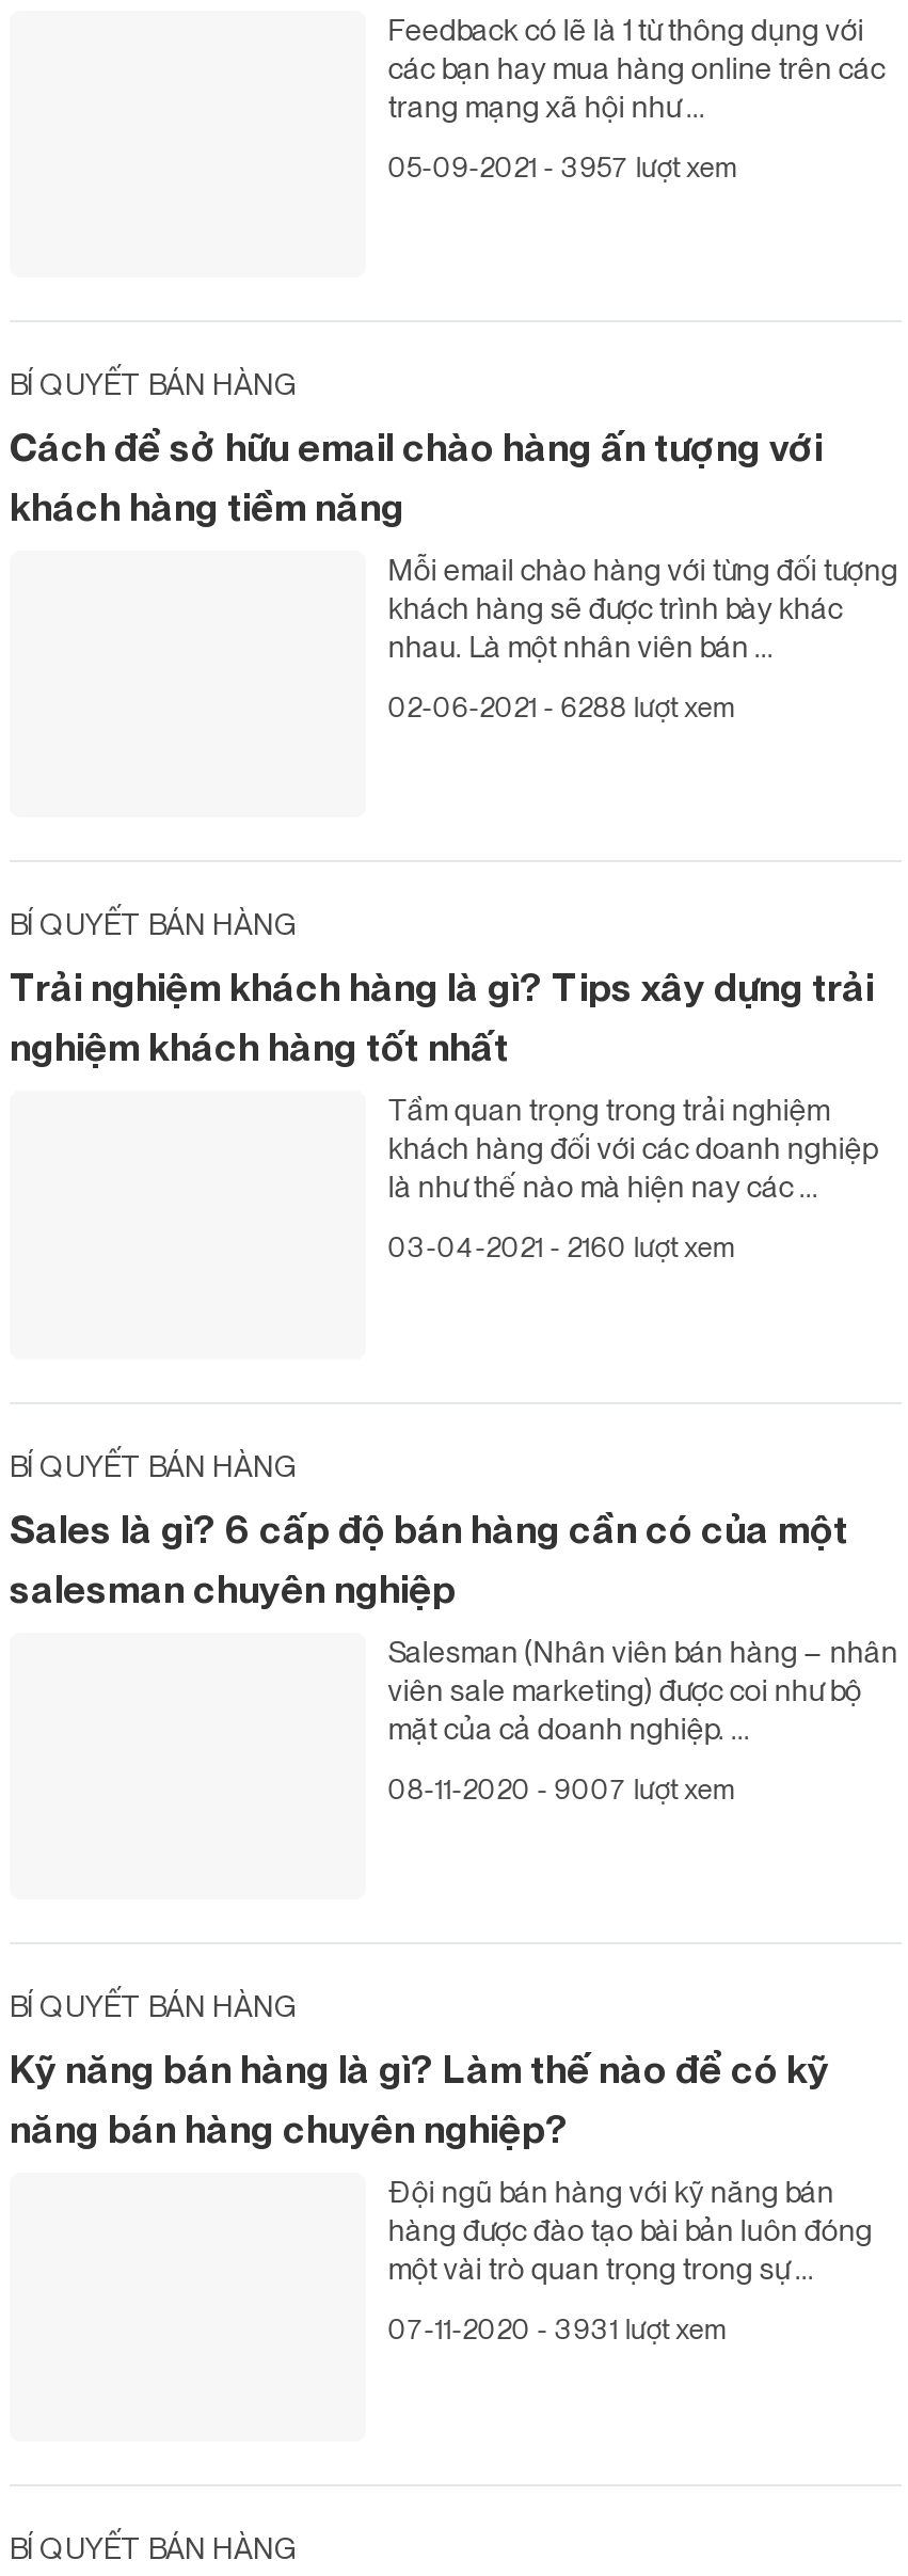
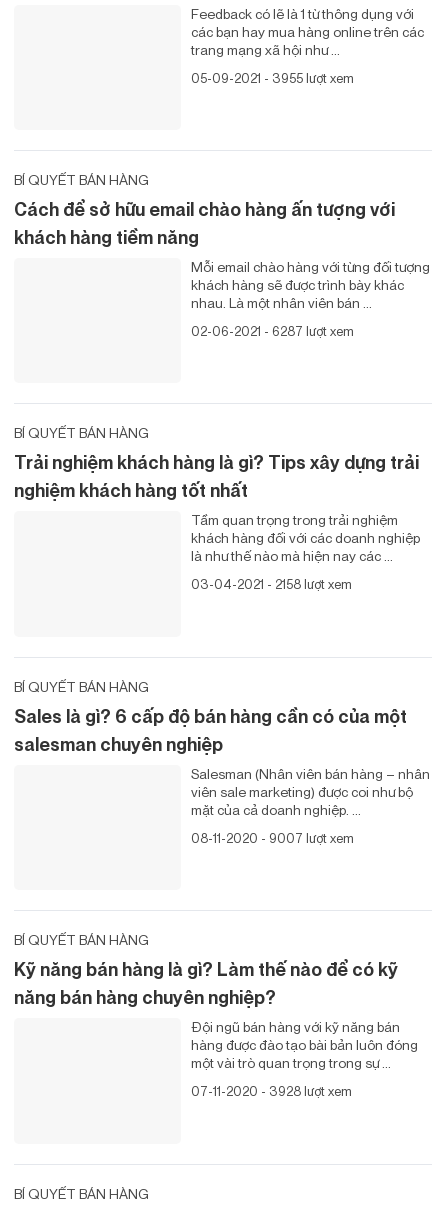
- 05-09-2021 - 3957 lượt xem
+ 05-09-2021 - 3955 lượt xem

- 02-06-2021 - 6288 lượt xem
+ 02-06-2021 - 6287 lượt xem

- 03-04-2021 - 2160 lượt xem
+ 03-04-2021 - 2158 lượt xem

- 07-11-2020 - 3931 lượt xem
+ 07-11-2020 - 3928 lượt xem
